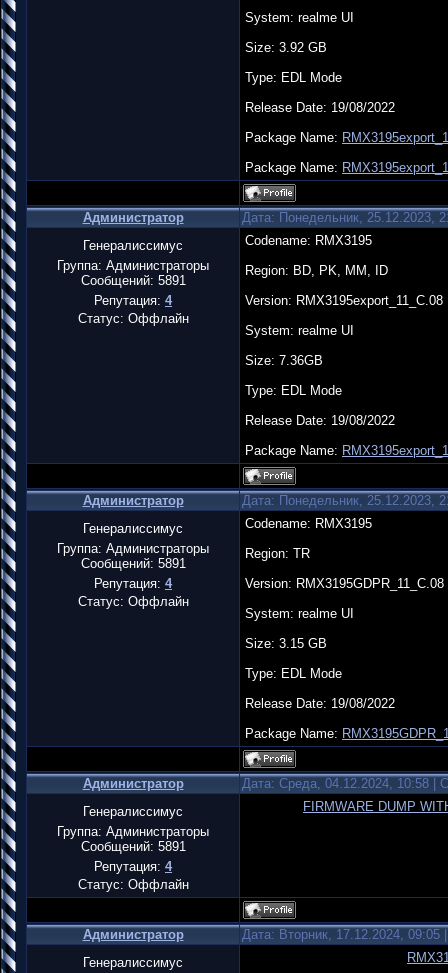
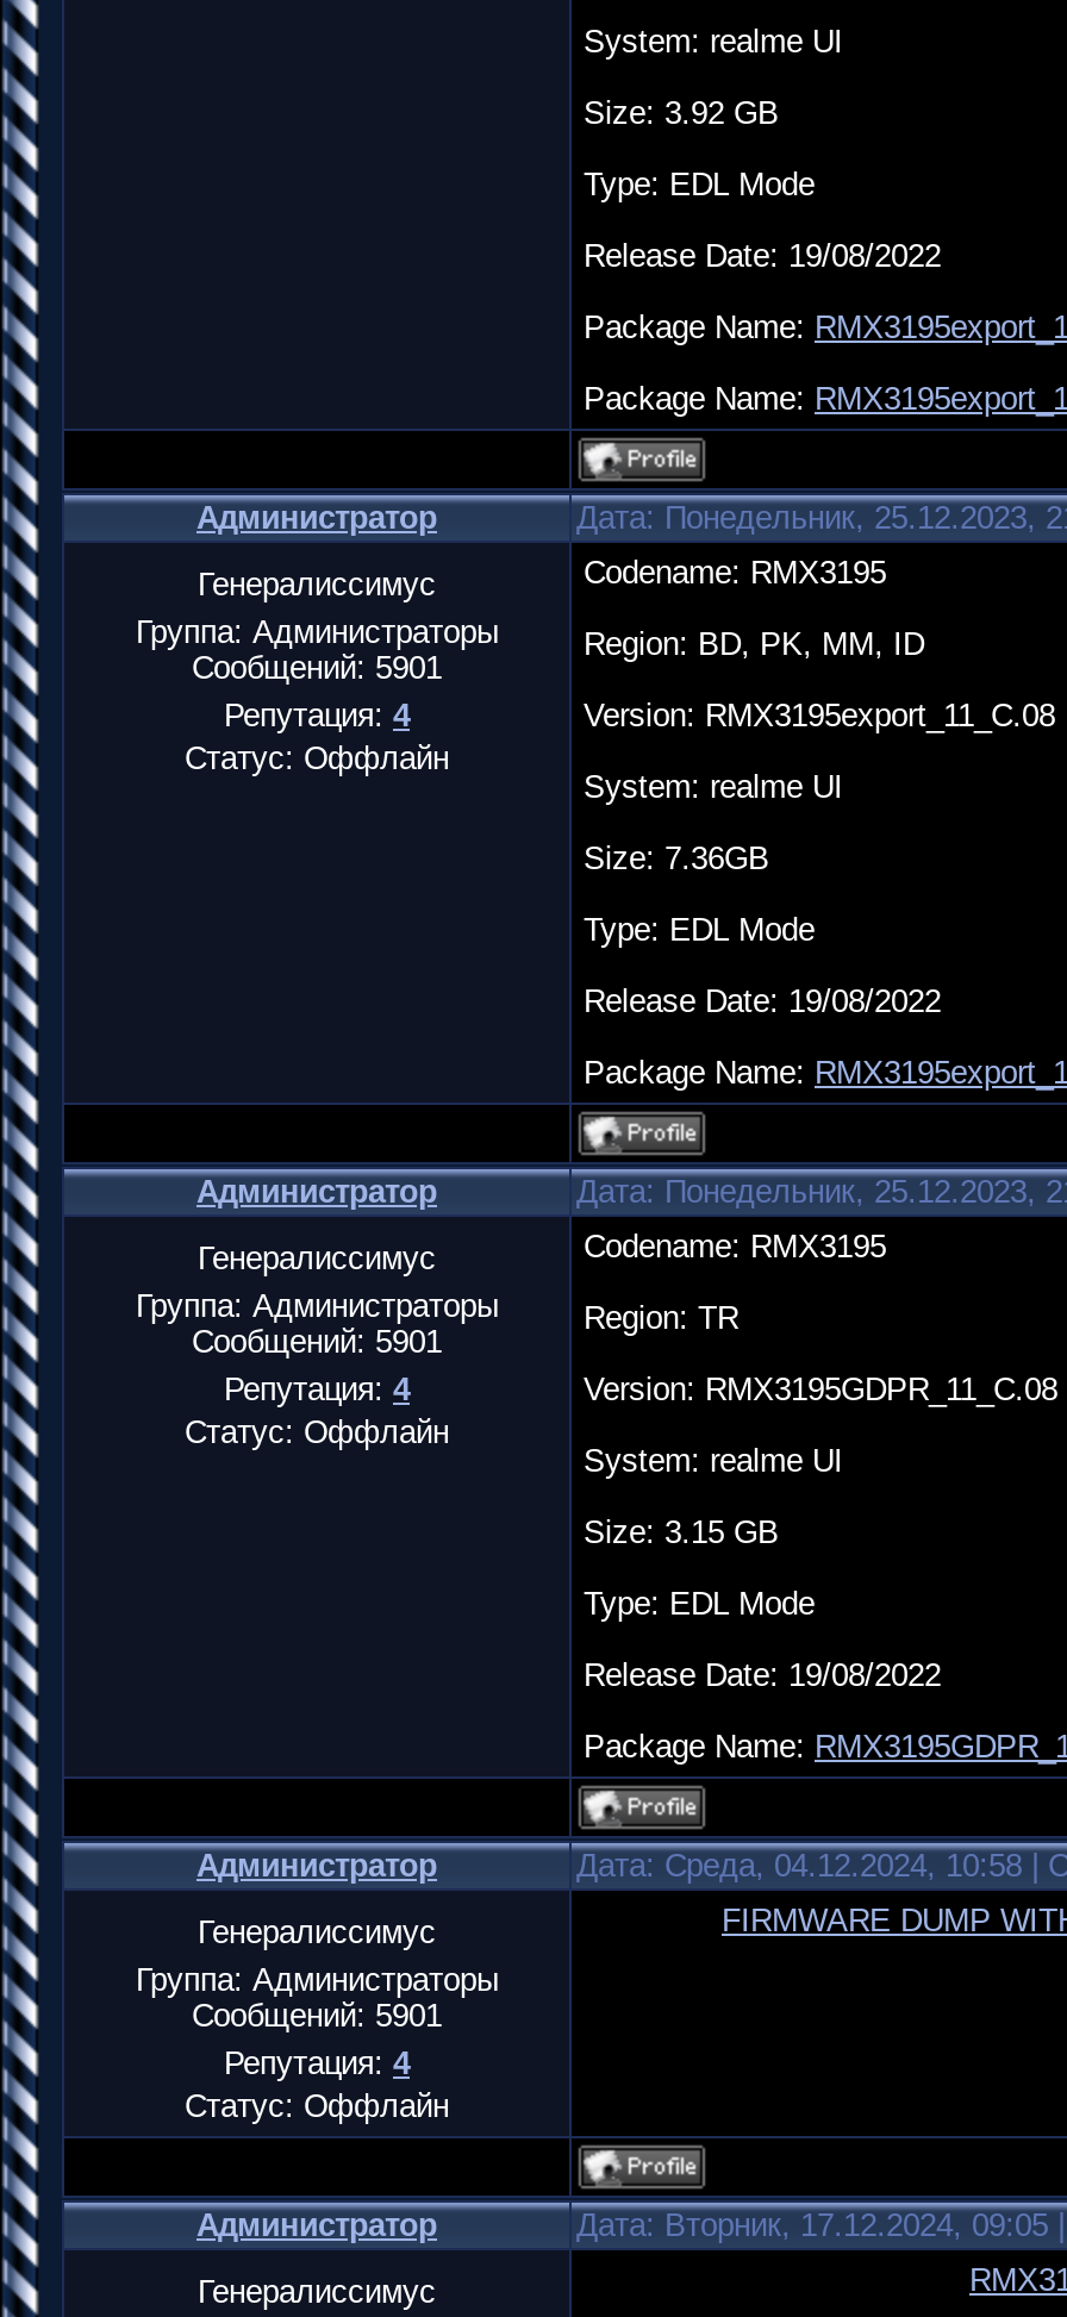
- Сообщений: 5891
+ Сообщений: 5901

- Сообщений: 5891
+ Сообщений: 5901

- Сообщений: 5891
+ Сообщений: 5901
